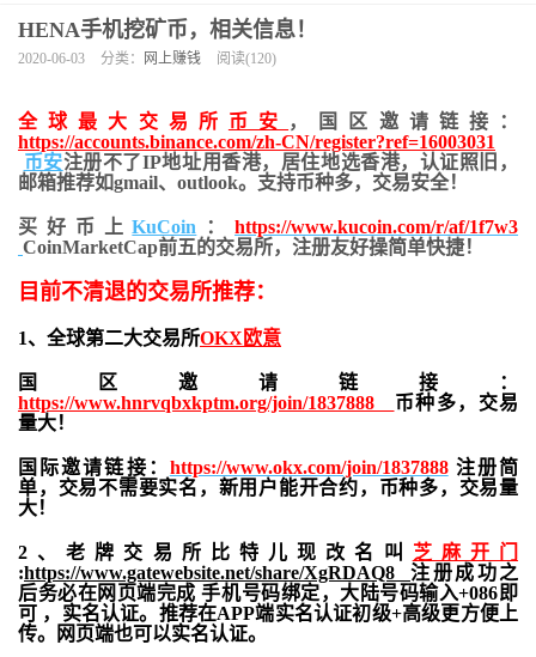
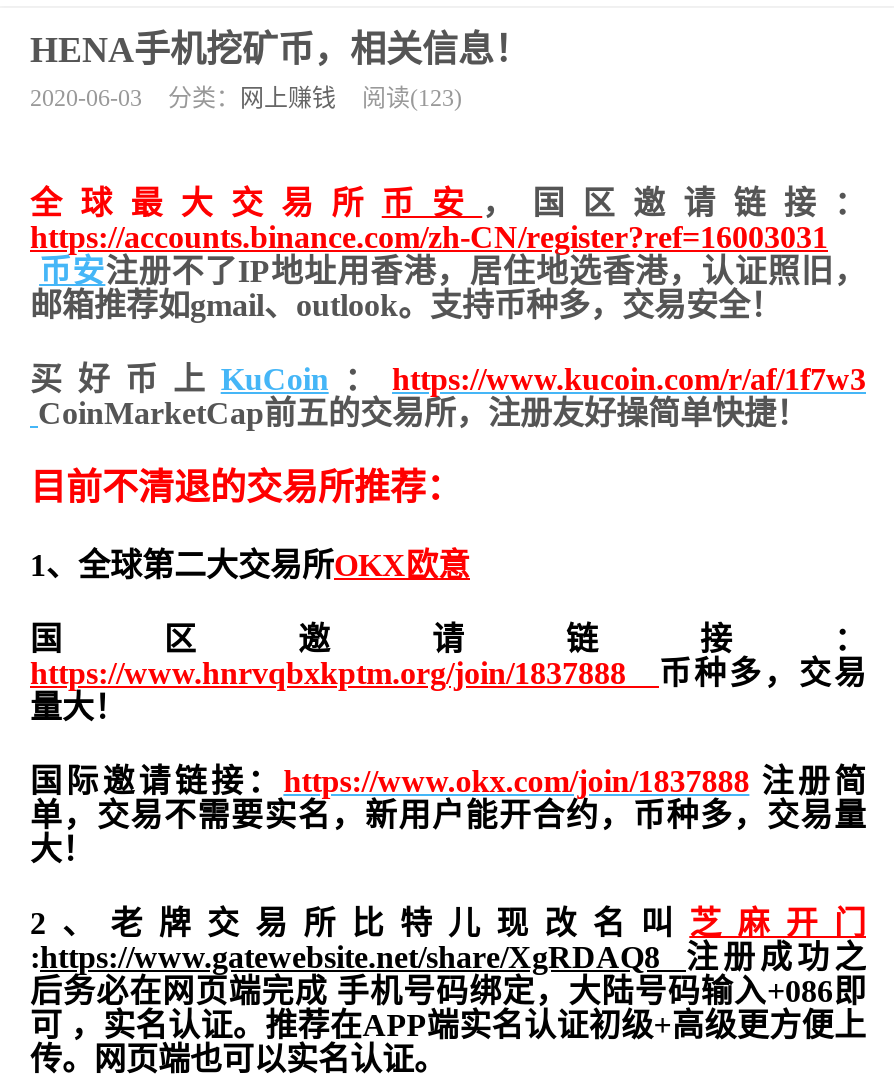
- 2020-06-03 分类：网上赚钱 阅读(120)
+ 2020-06-03 分类：网上赚钱 阅读(123)
